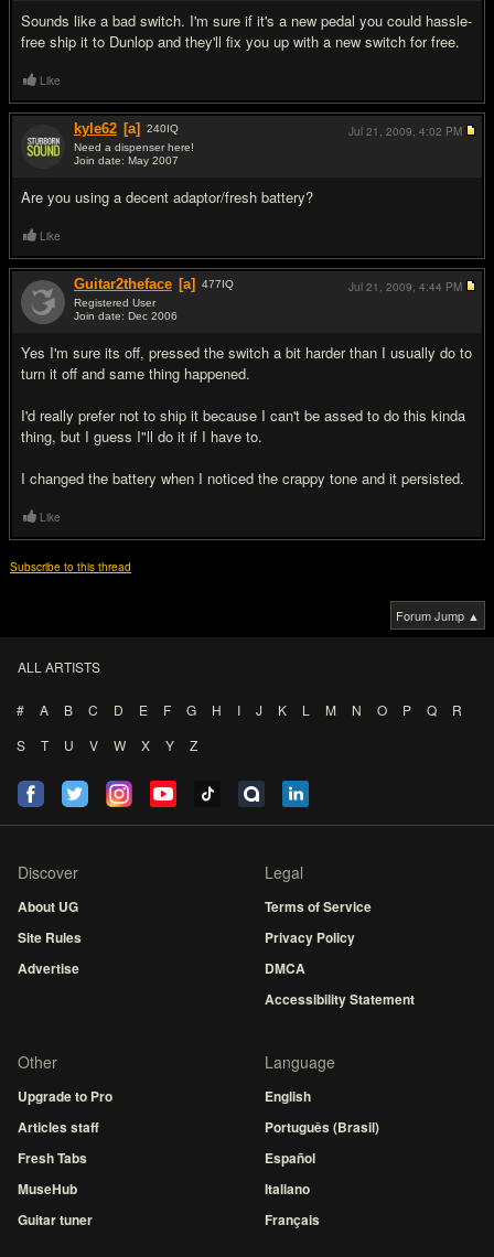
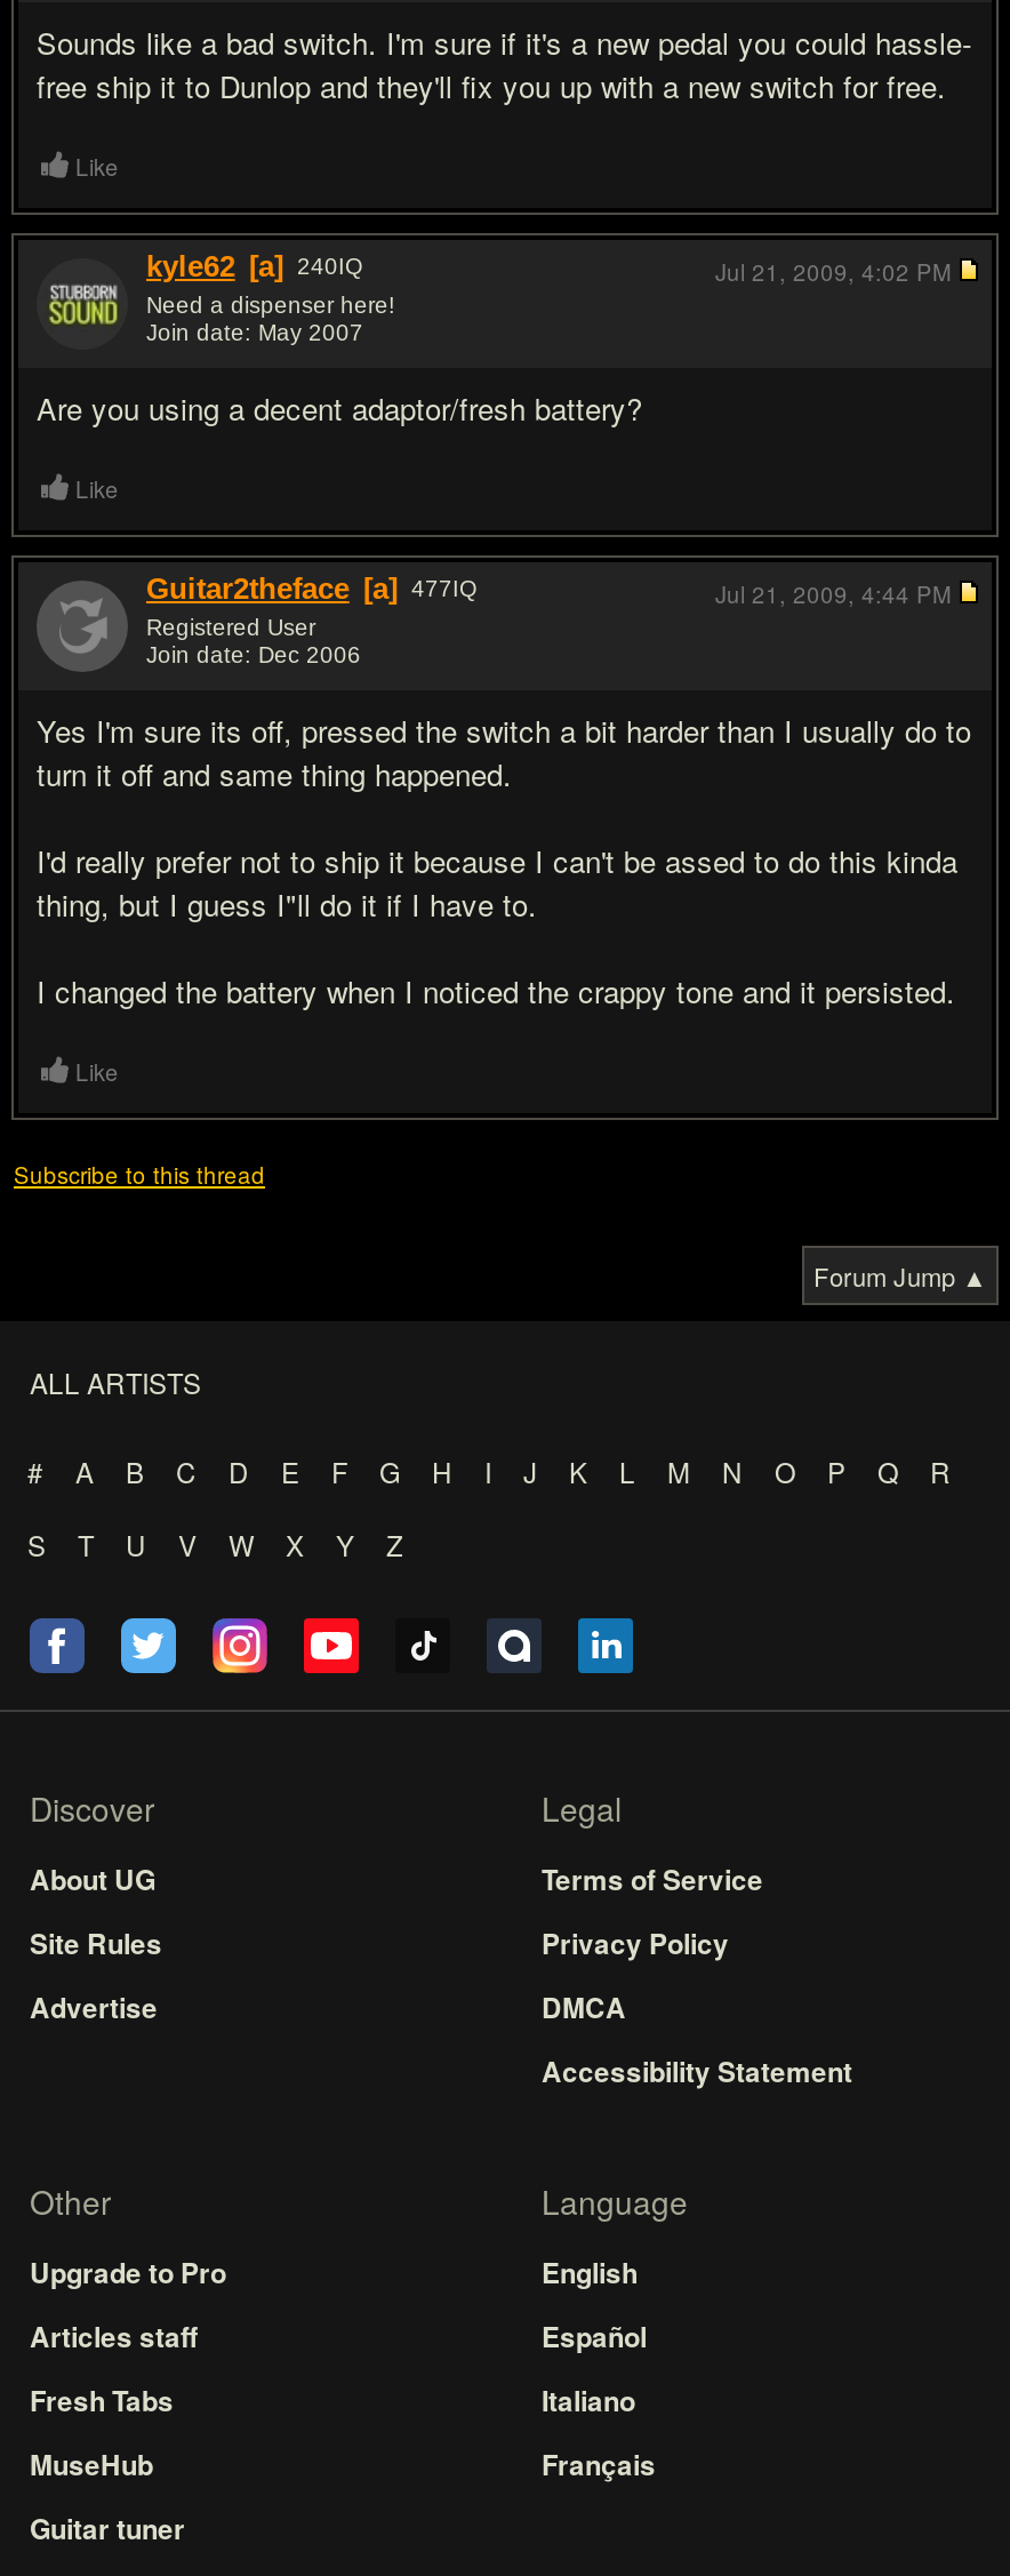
- Português (Brasil)

moved up: Español | Italiano | Français
